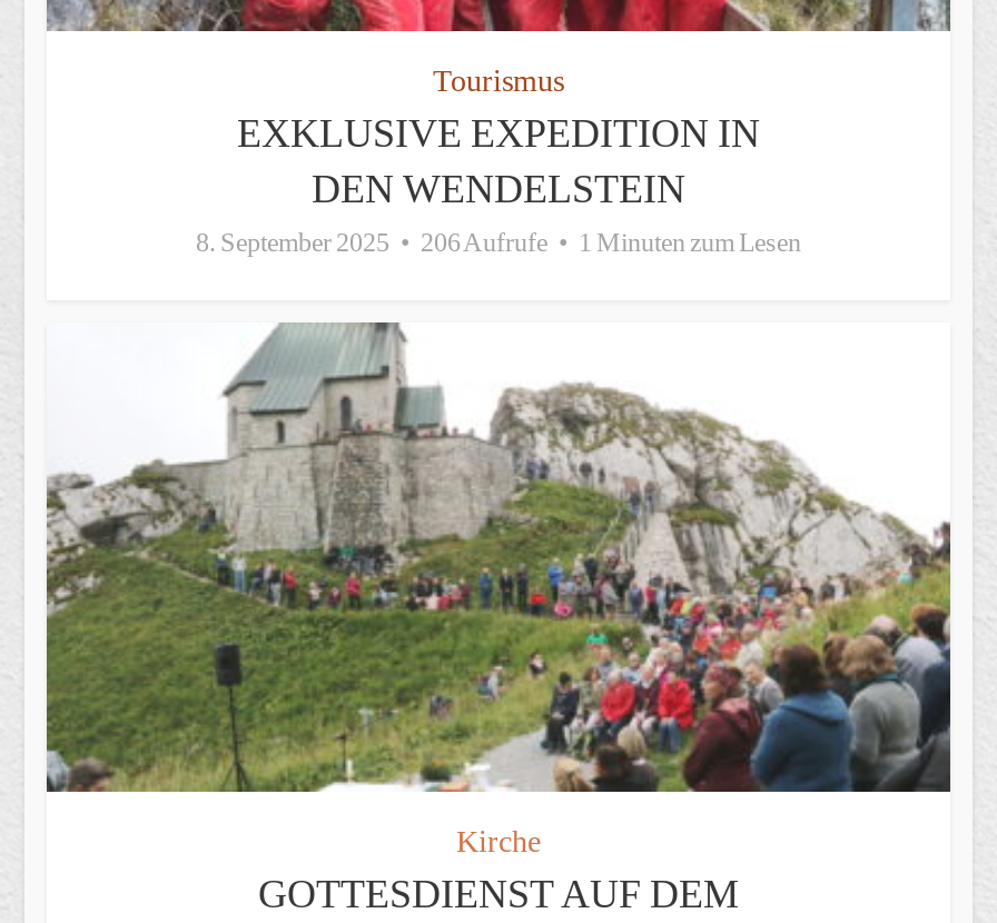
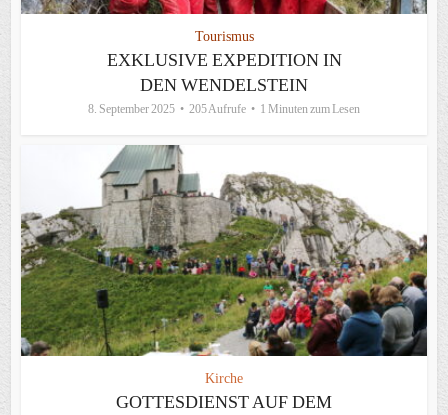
- 8. September 2025 206 Aufrufe 1 Minuten zum Lesen
+ 8. September 2025 205 Aufrufe 1 Minuten zum Lesen
